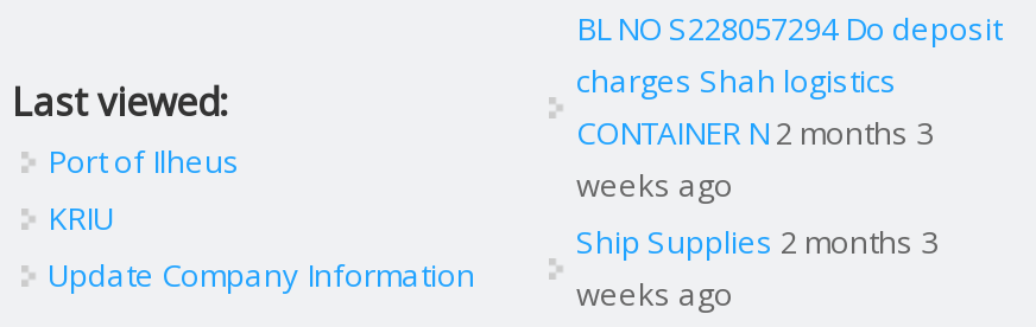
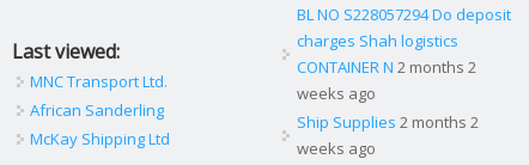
- CONTAINER N 2 months 3
+ CONTAINER N 2 months 2

- Port of Ilheus
- KRIU
- Update Company Information
+ MNC Transport Ltd.
+ African Sanderling
+ McKay Shipping Ltd

- Ship Supplies 2 months 3
+ Ship Supplies 2 months 2
